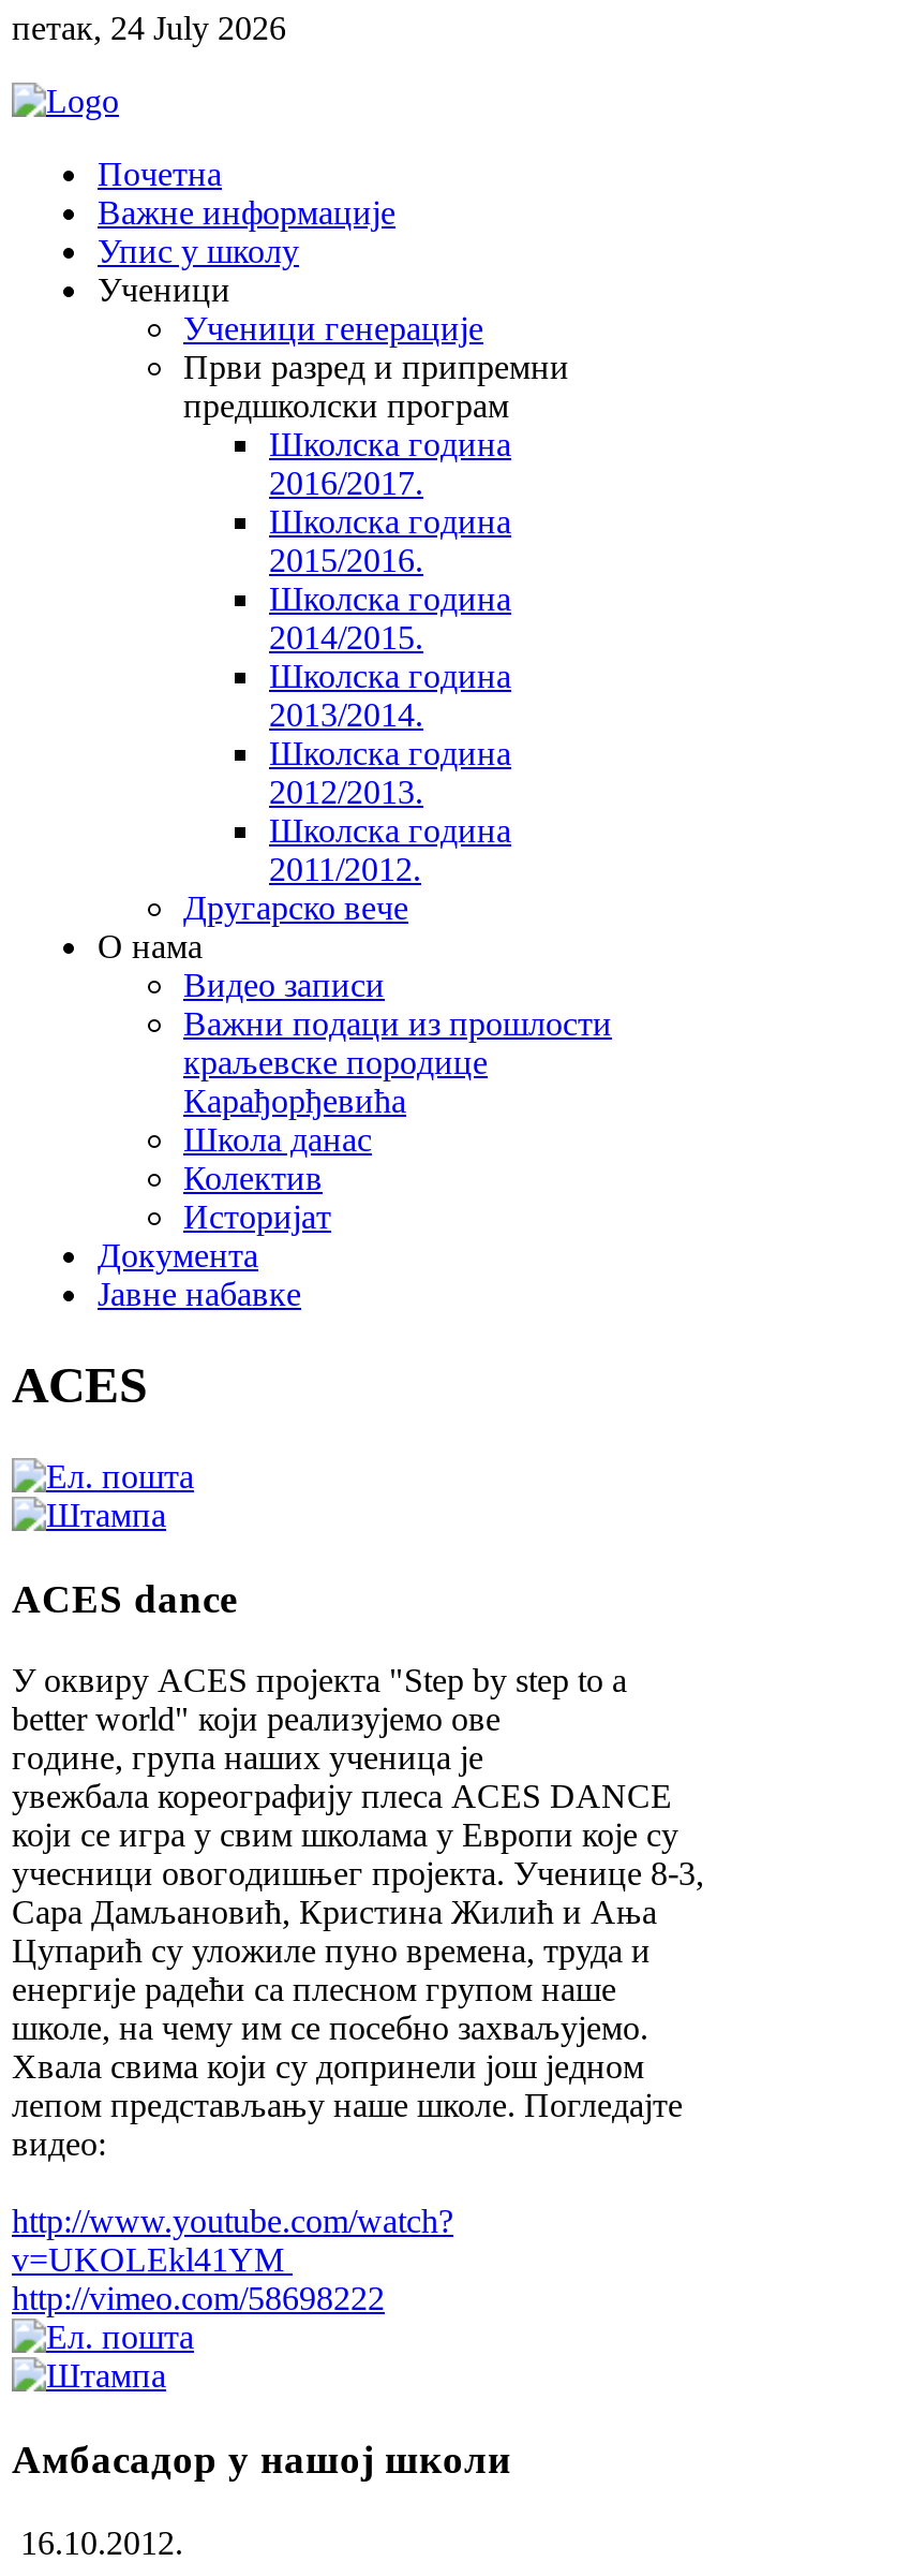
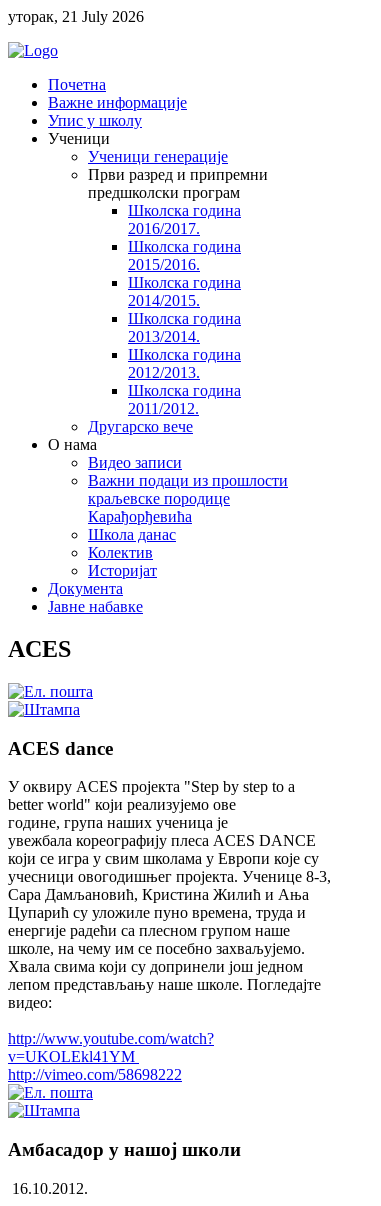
- петак, 24 July 2026
+ уторак, 21 July 2026
